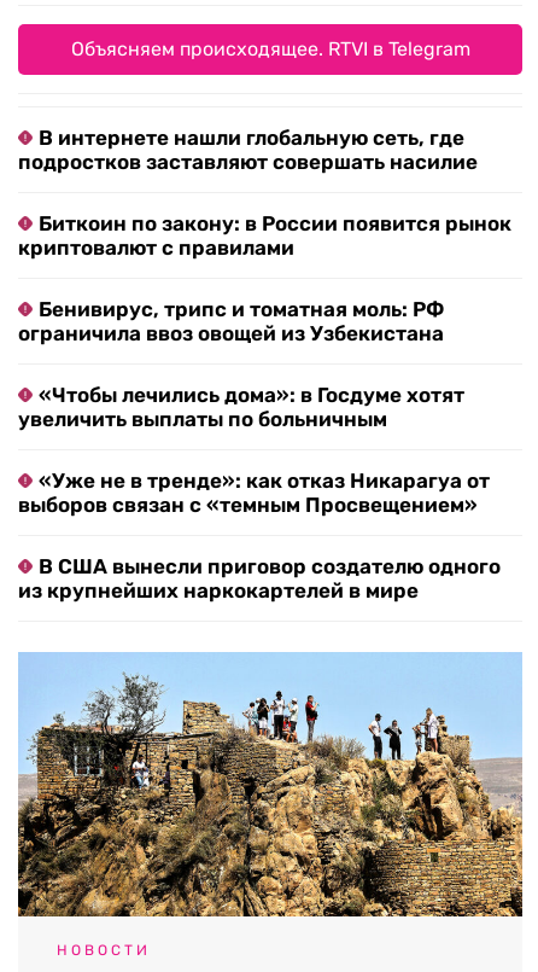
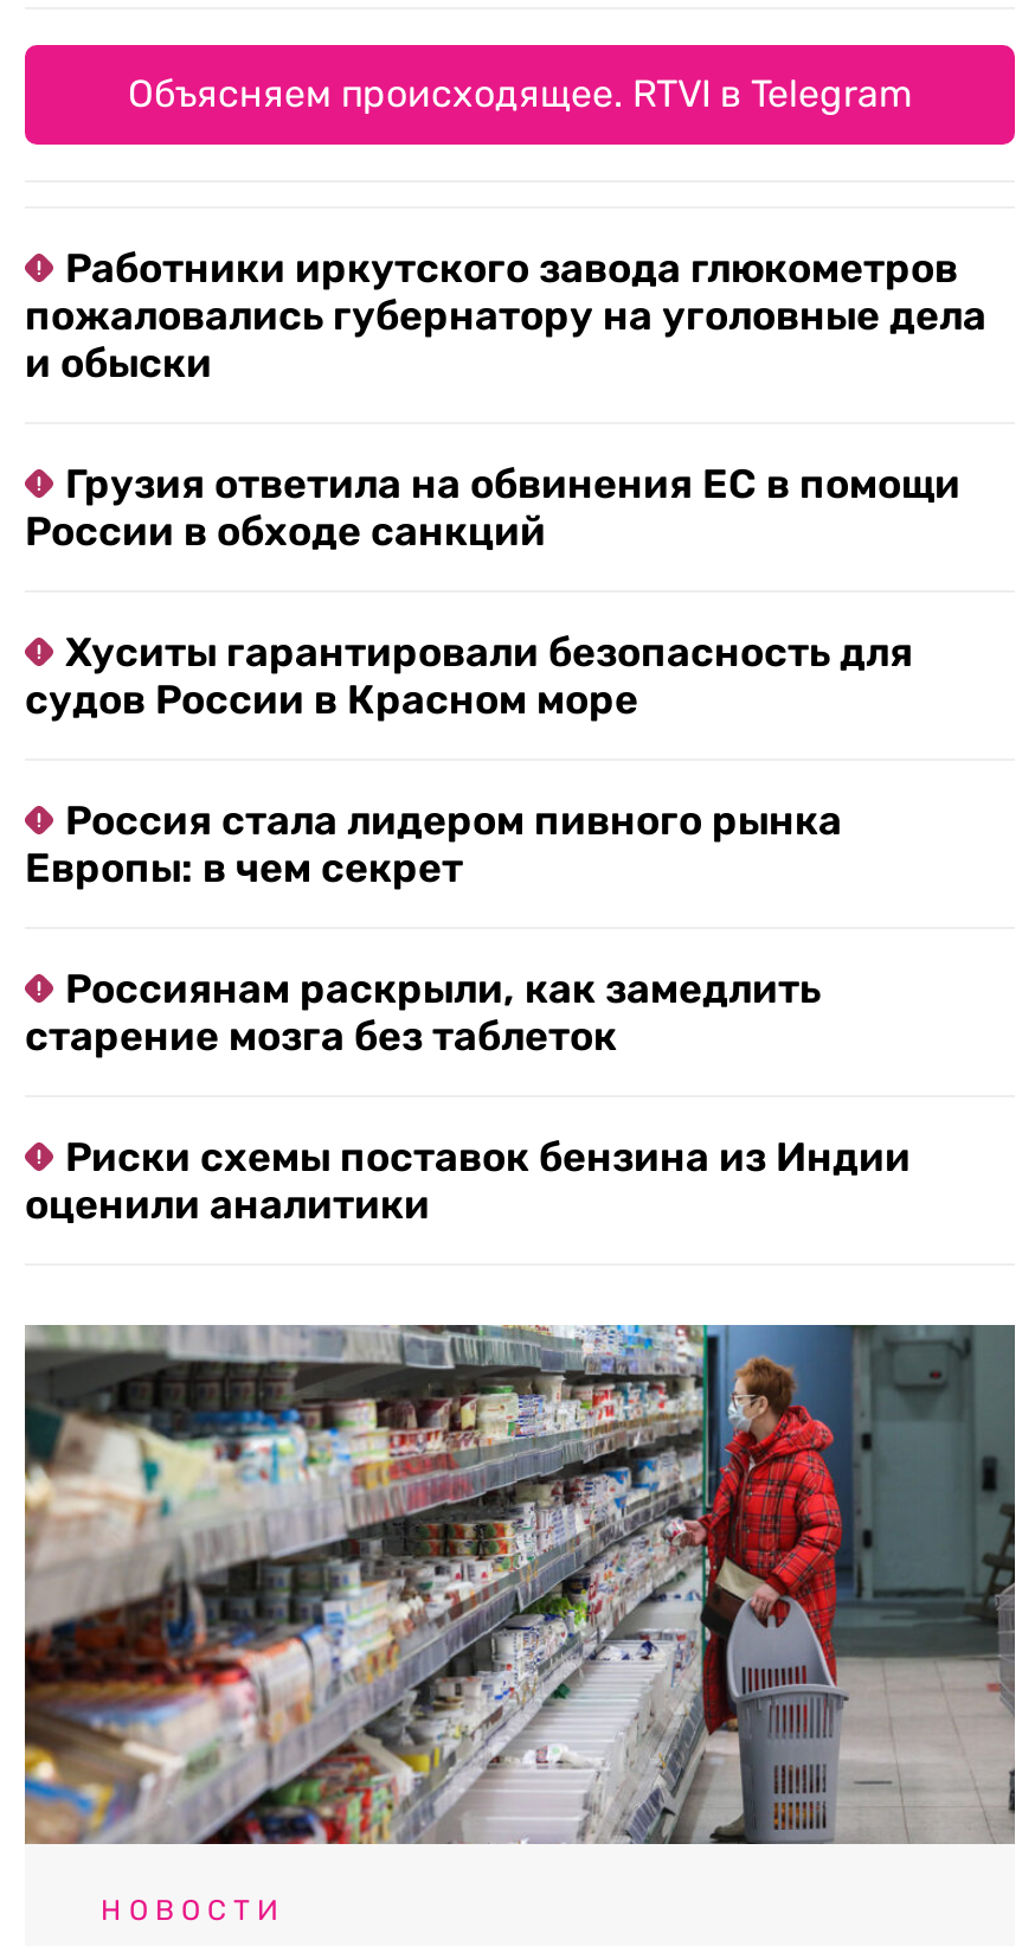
- В интернете нашли глобальную сеть, где
- подростков заставляют совершать насилие
+ Работники иркутского завода глюкометров
+ пожаловались губернатору на уголовные дела
+ и обыски

- Биткоин по закону: в России появится рынок
- криптовалют с правилами
+ Грузия ответила на обвинения ЕС в помощи
+ России в обходе санкций

- Бенивирус, трипс и томатная моль: РФ
- ограничила ввоз овощей из Узбекистана
+ Хуситы гарантировали безопасность для
+ судов России в Красном море

- «Чтобы лечились дома»: в Госдуме хотят
- увеличить выплаты по больничным
+ Россия стала лидером пивного рынка
+ Европы: в чем секрет

- «Уже не в тренде»: как отказ Никарагуа от
- выборов связан с «темным Просвещением»
+ Россиянам раскрыли, как замедлить
+ старение мозга без таблеток

- В США вынесли приговор создателю одного
- из крупнейших наркокартелей в мире
+ Риски схемы поставок бензина из Индии
+ оценили аналитики

- [image]
+ [image]
